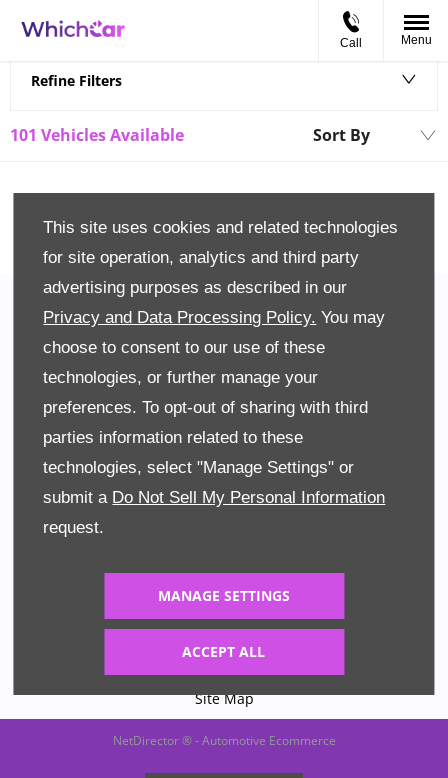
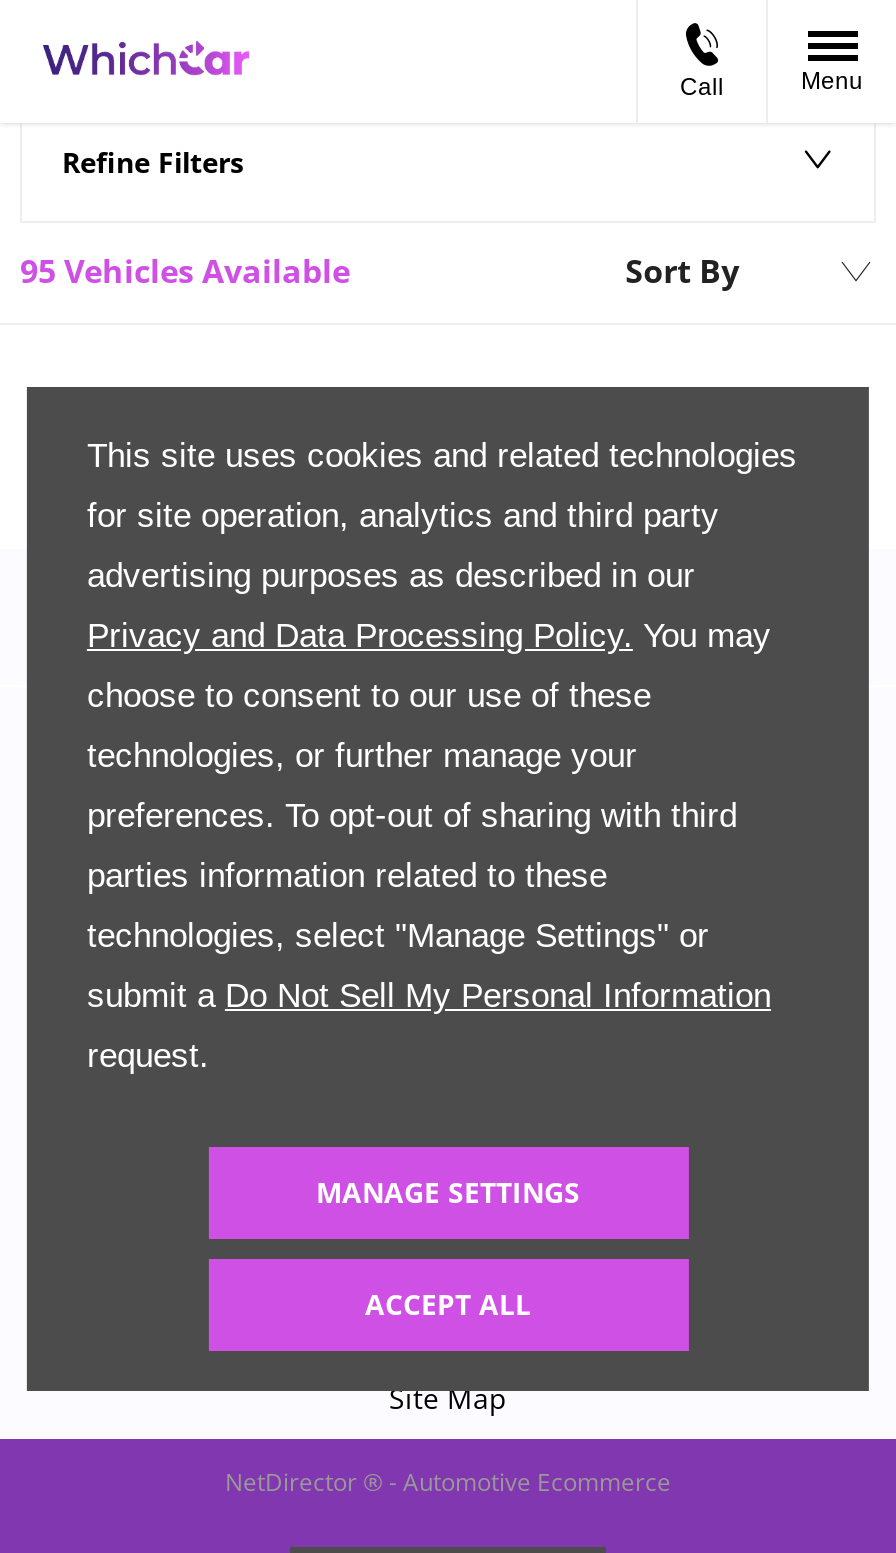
- 101 Vehicles Available
+ 95 Vehicles Available
